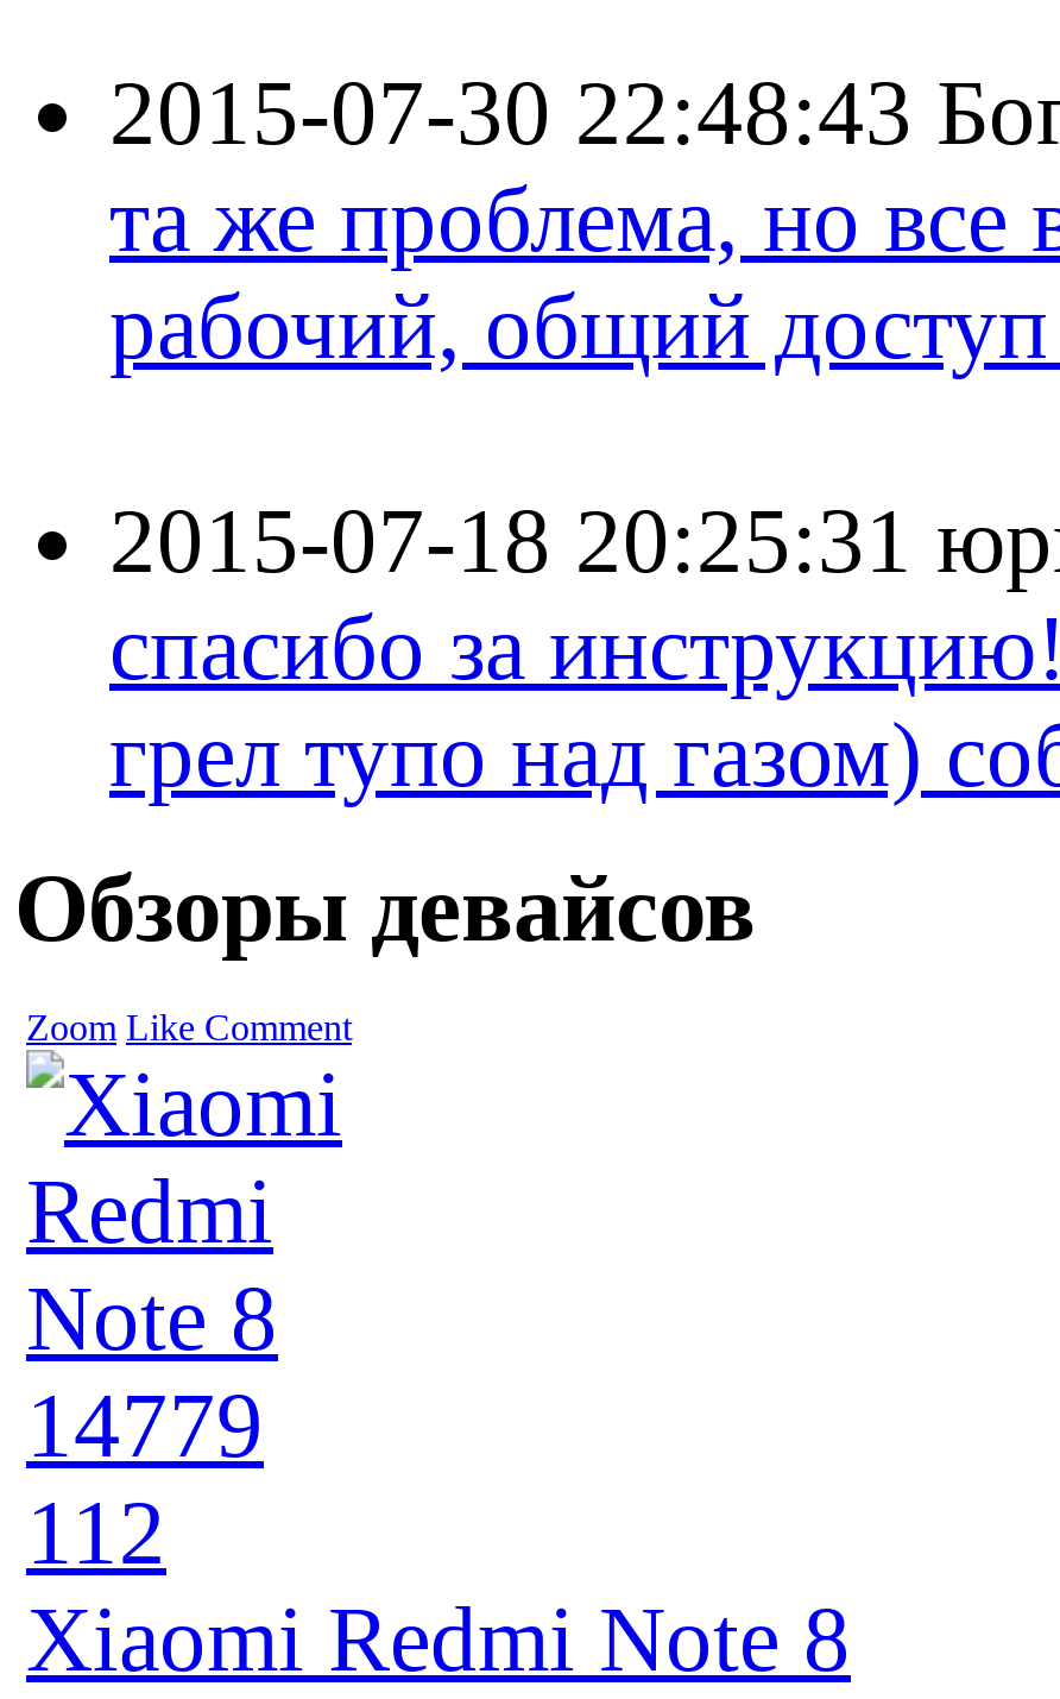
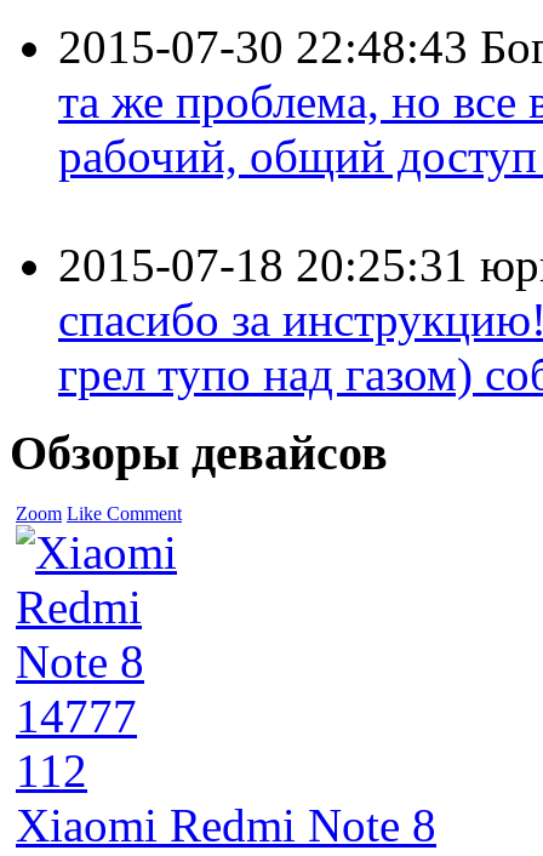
- 14779
+ 14777
